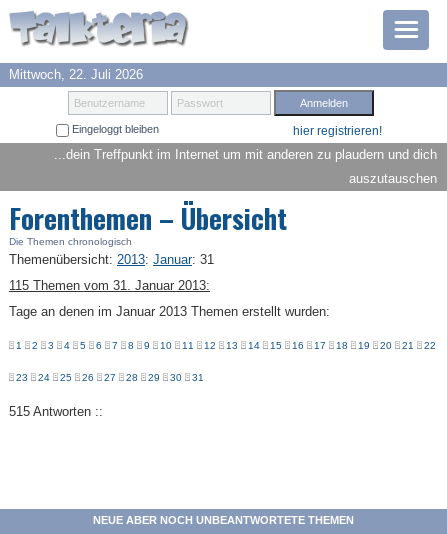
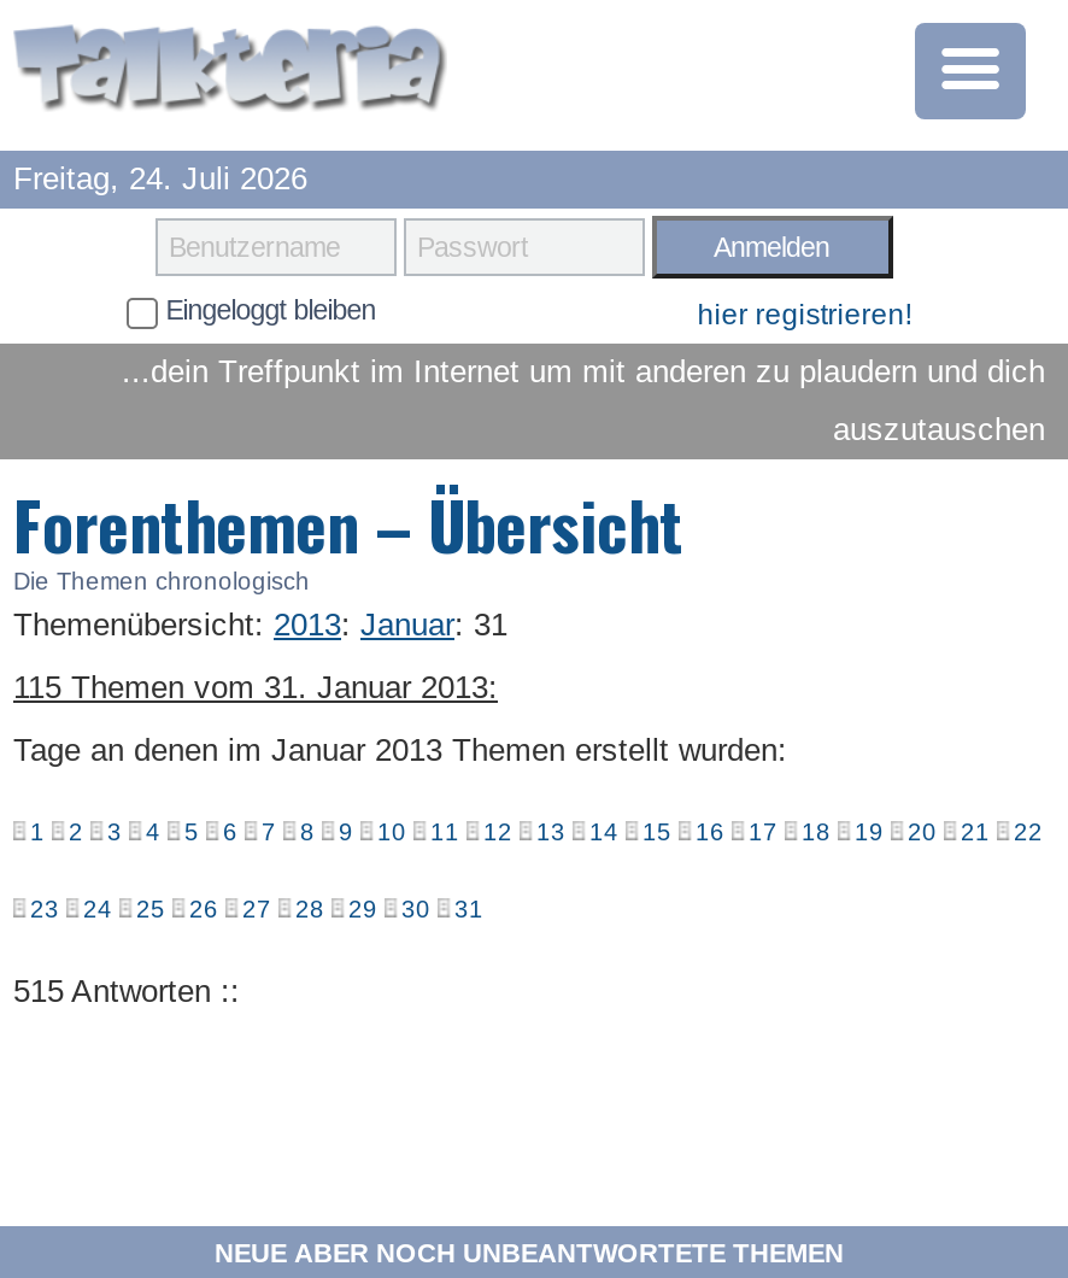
- Mittwoch, 22. Juli 2026
+ Freitag, 24. Juli 2026
